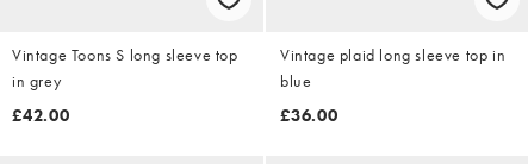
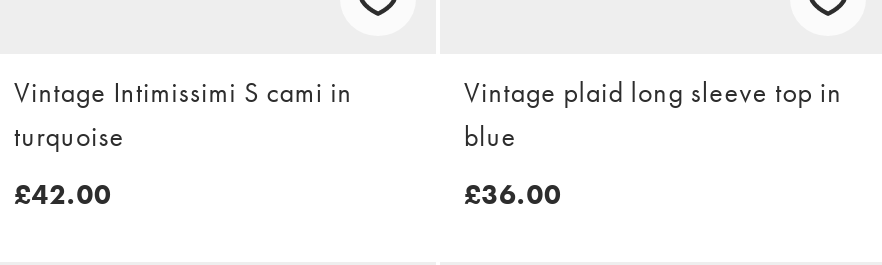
- Vintage Toons S long sleeve top
- in grey
+ Vintage Intimissimi S cami in
+ turquoise
